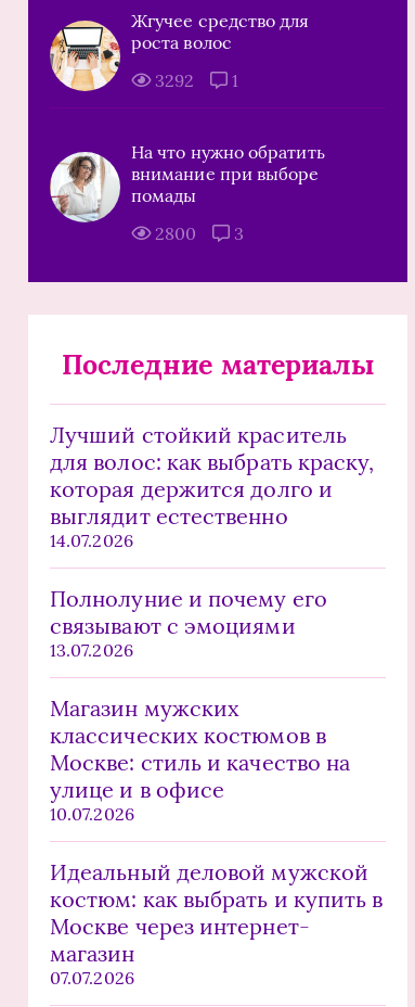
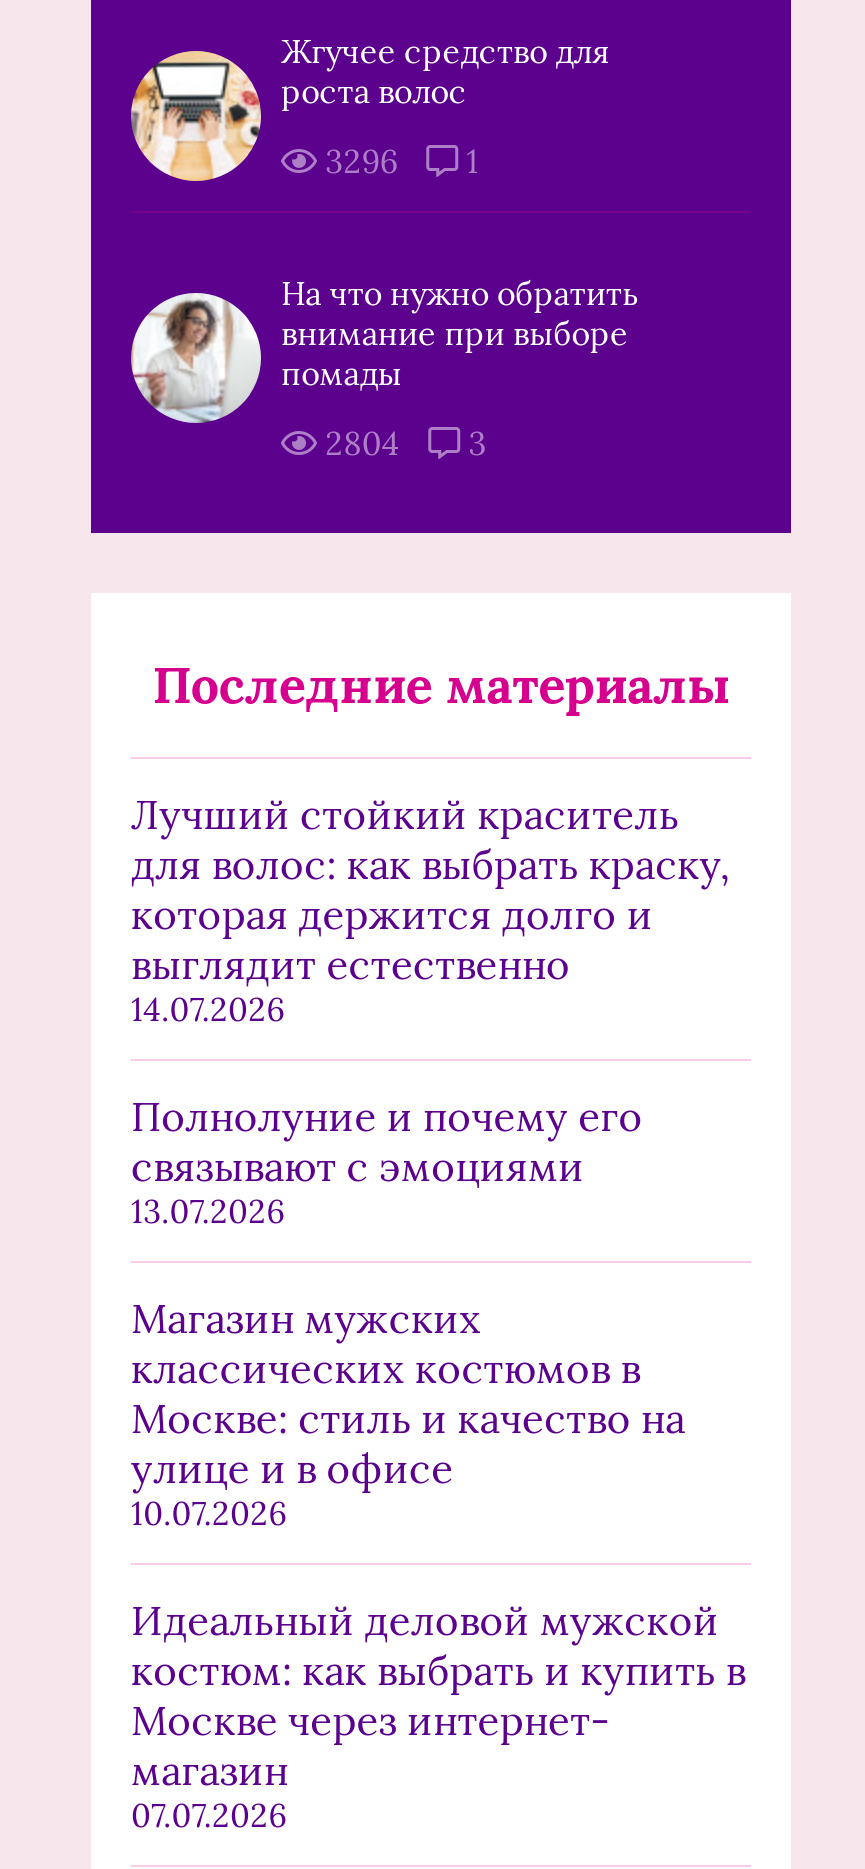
- 3292 1
+ 3296 1

- 2800 3
+ 2804 3
